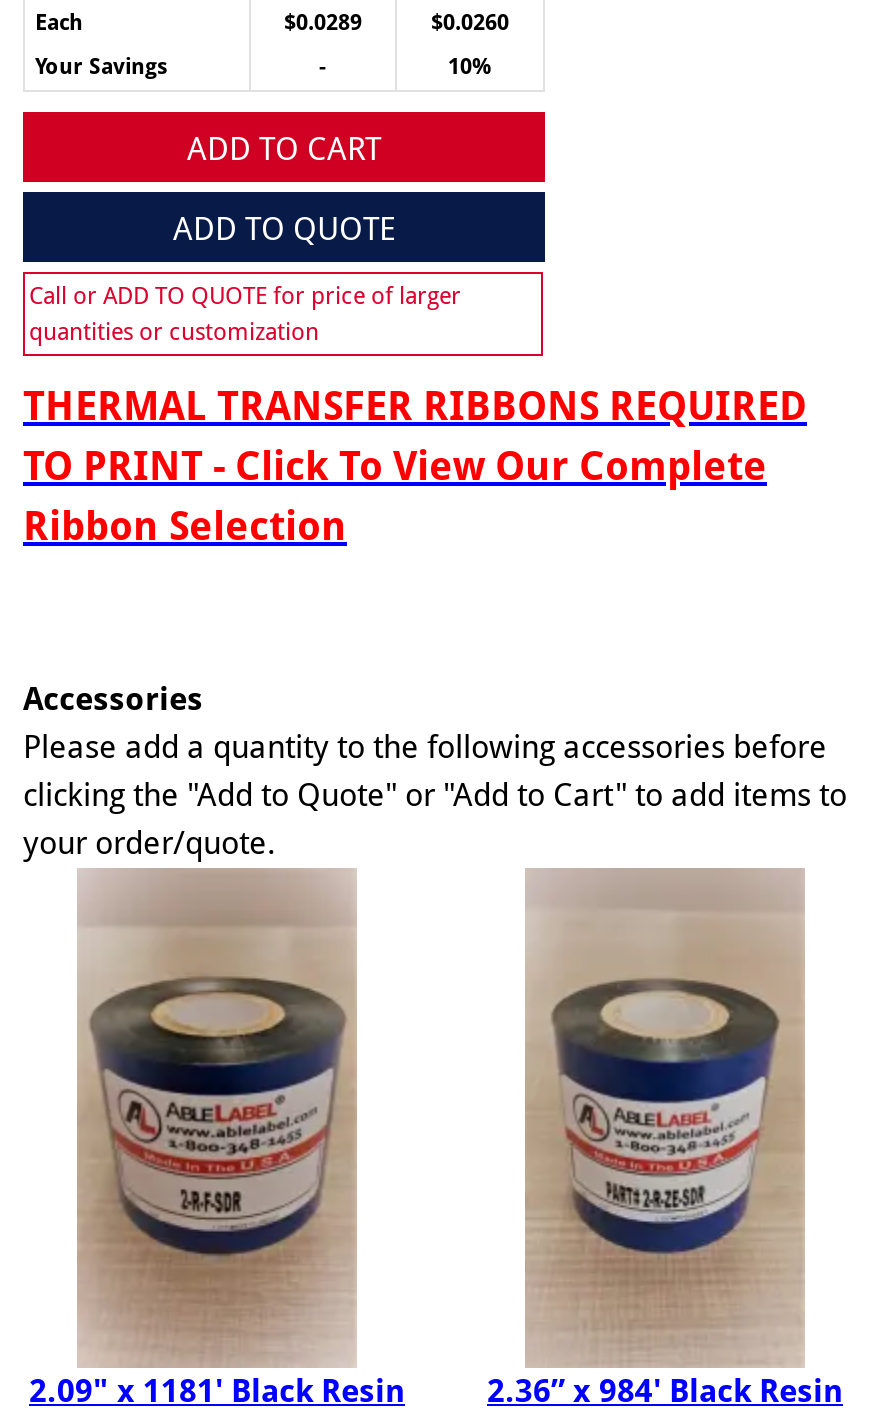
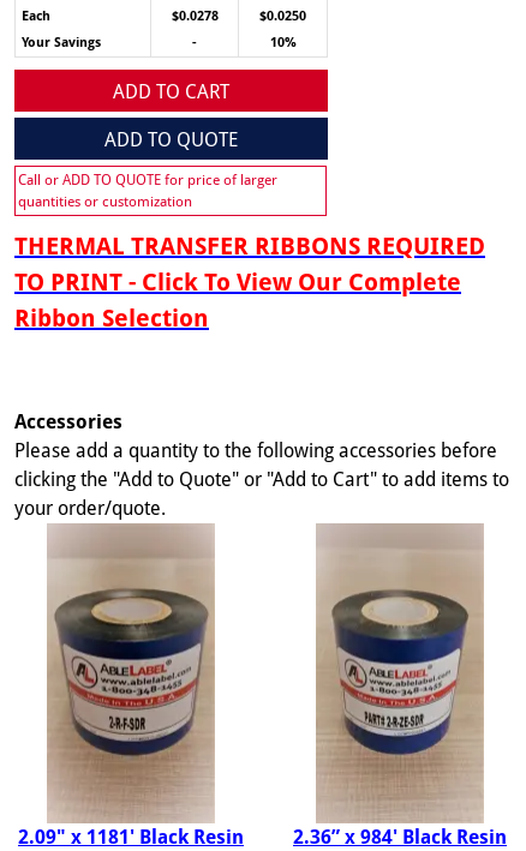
- $0.0289
+ $0.0278

- $0.0260
+ $0.0250
